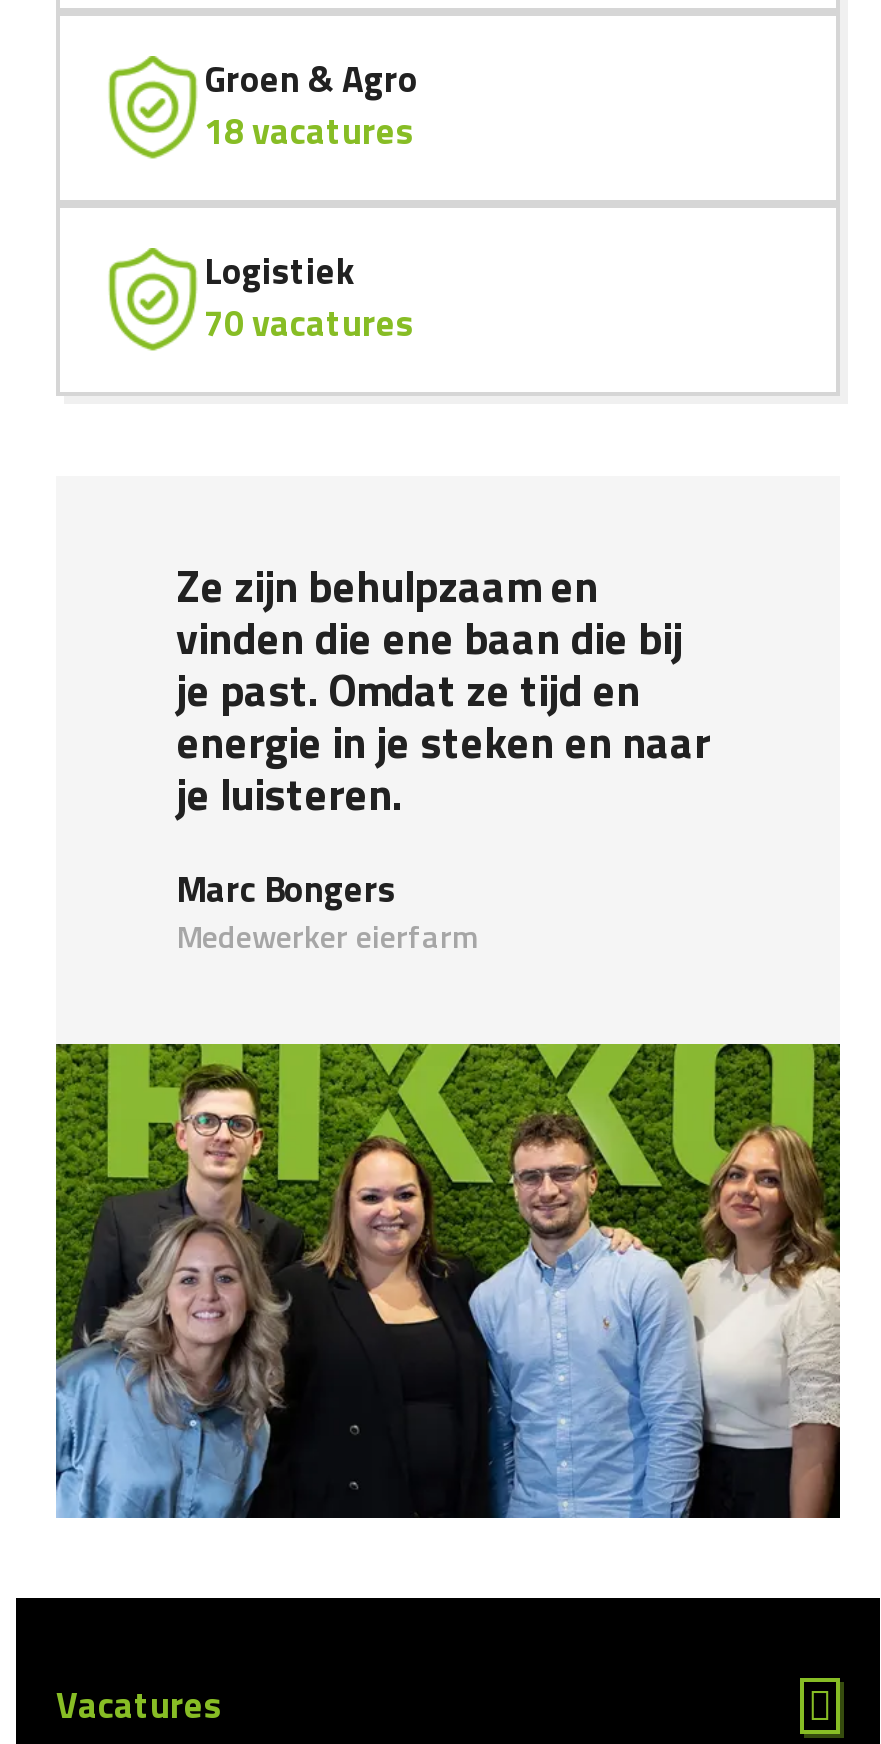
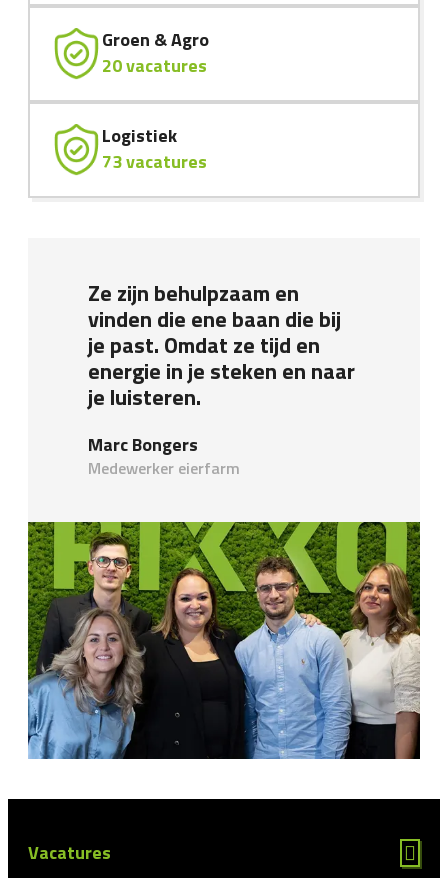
- 18 vacatures
+ 20 vacatures

- 70 vacatures
+ 73 vacatures
